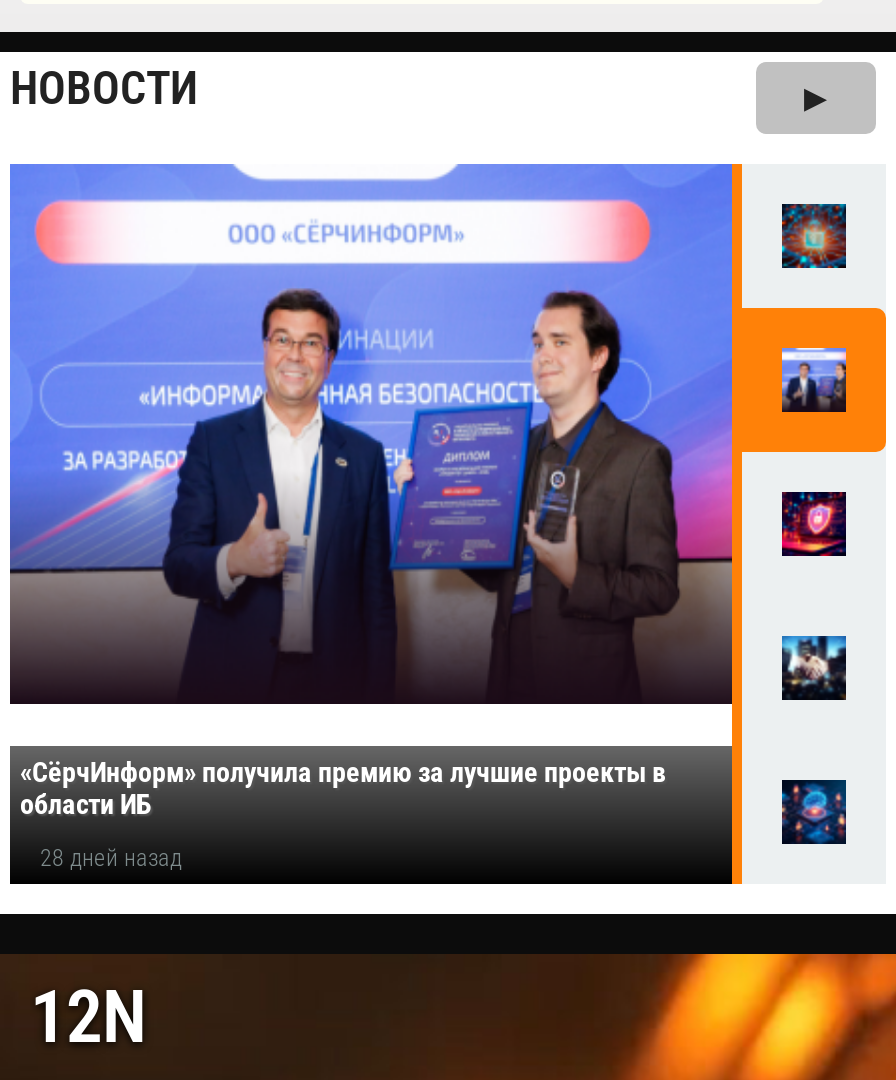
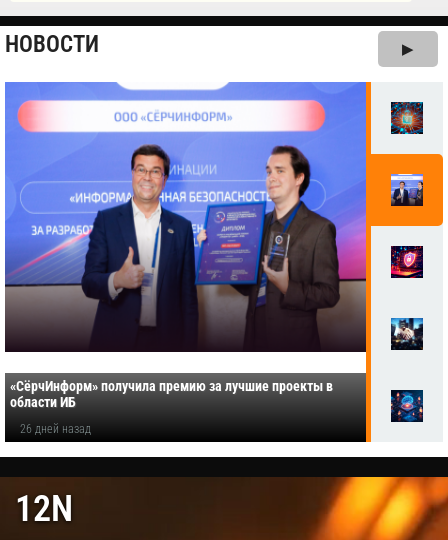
- 28 дней назад
+ 26 дней назад
